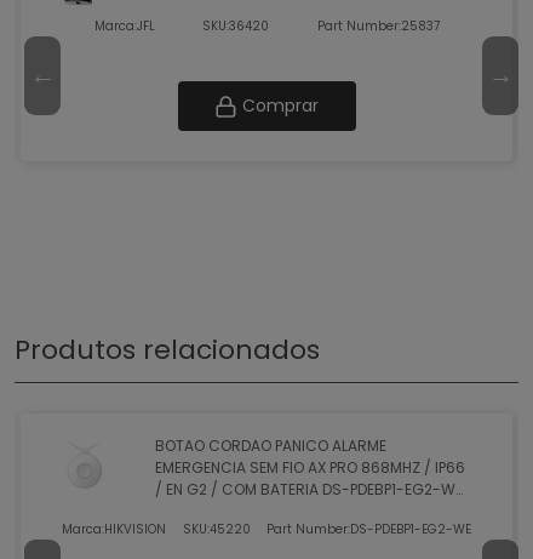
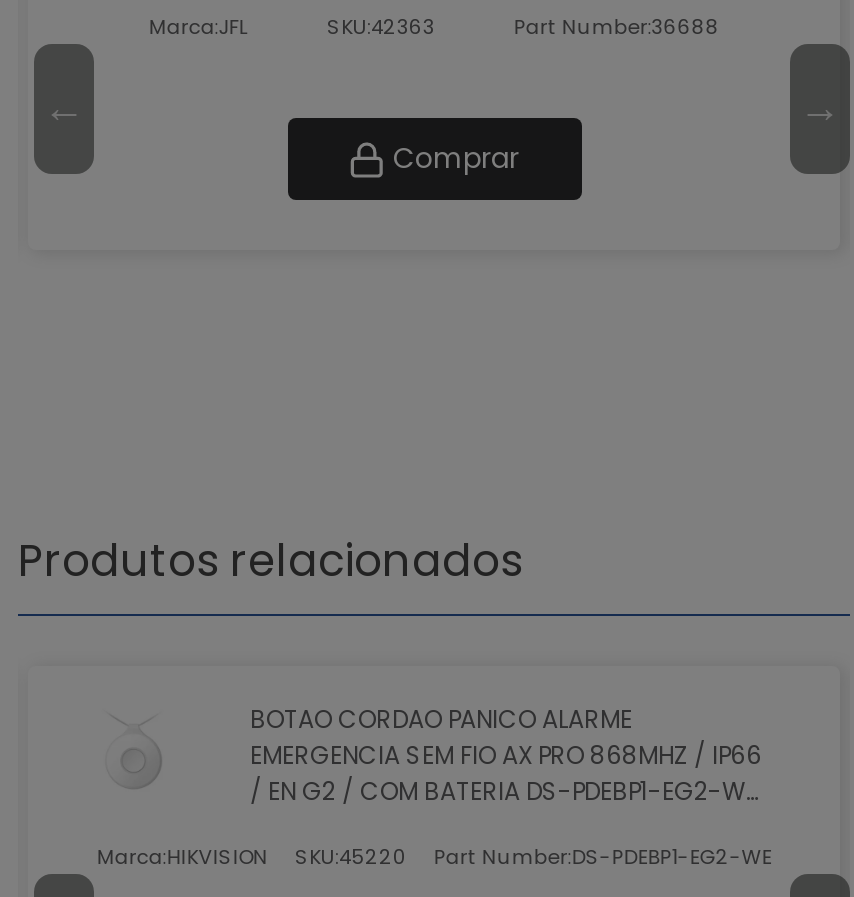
- SKU:36420
+ SKU:42363

- Part Number:25837
+ Part Number:36688
